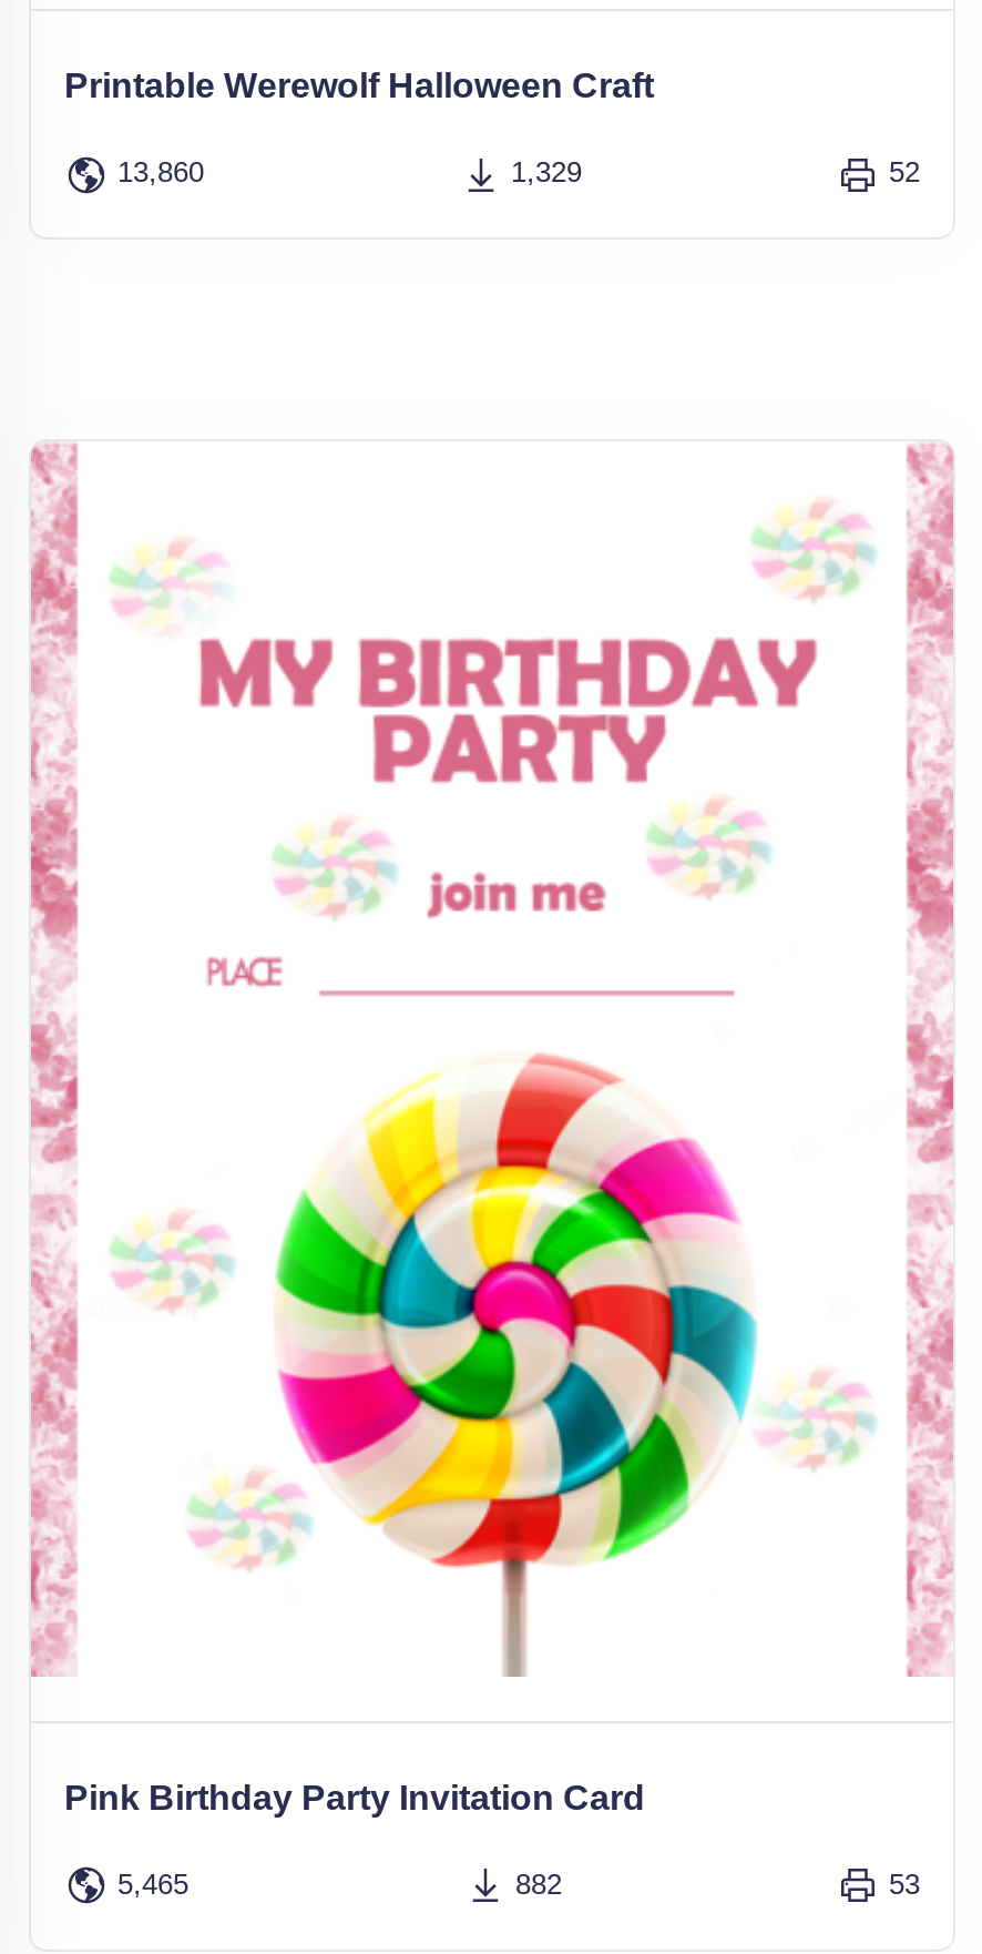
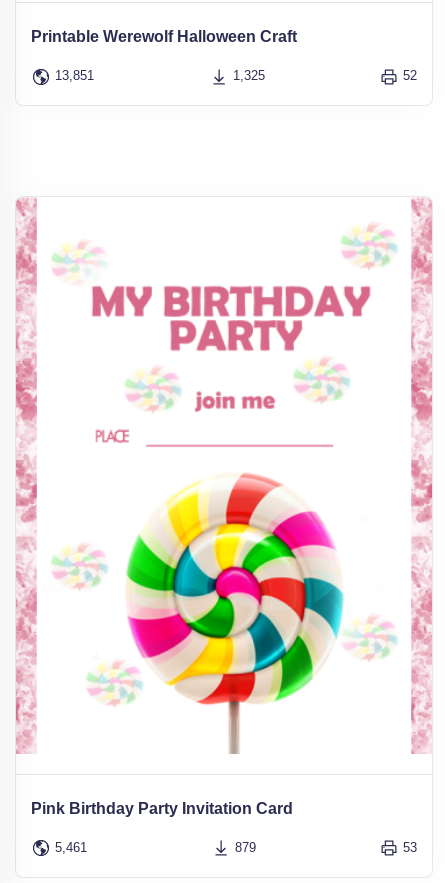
- 13,860
+ 13,851

- 1,329
+ 1,325

- 5,465
+ 5,461

- 882
+ 879
